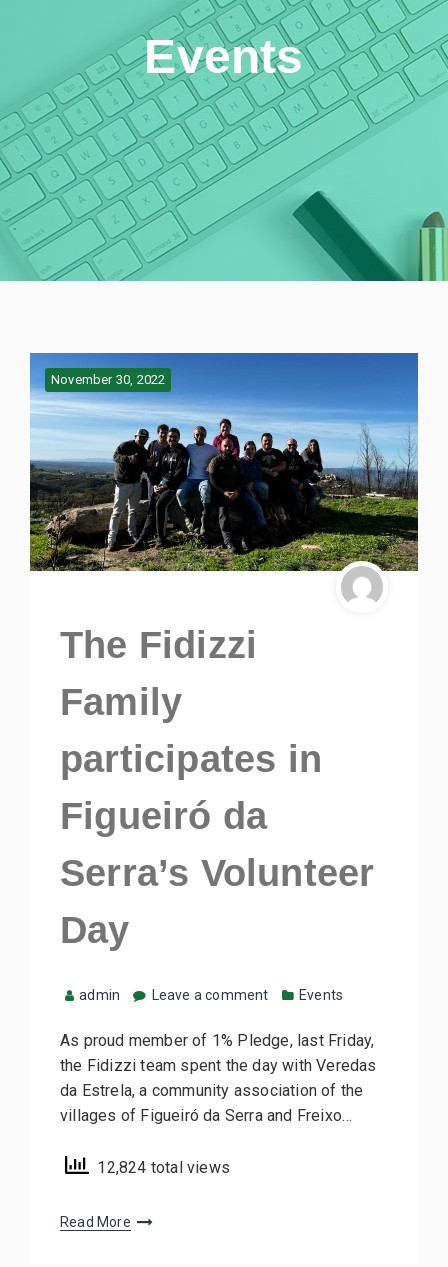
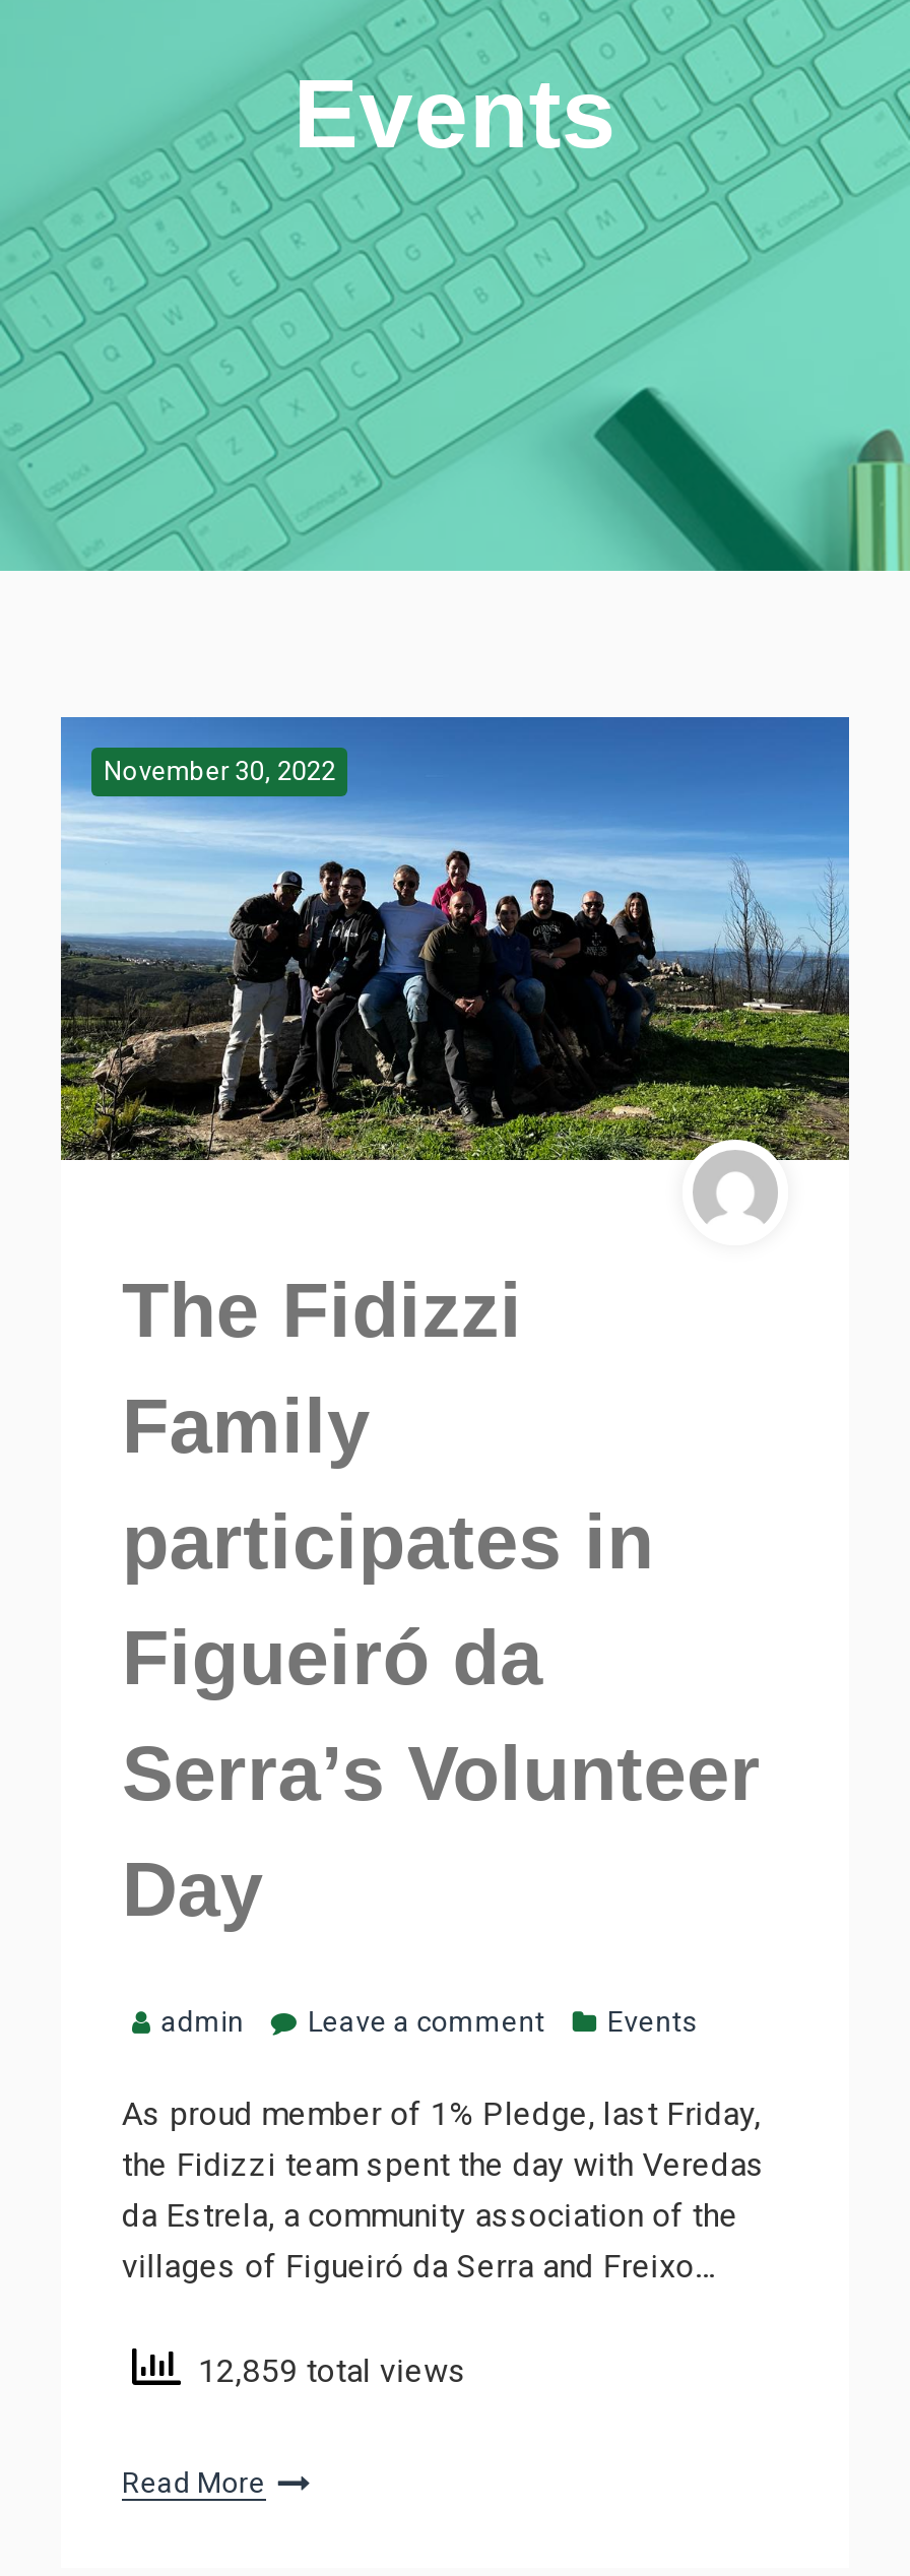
- 12,824 total views
+ 12,859 total views
